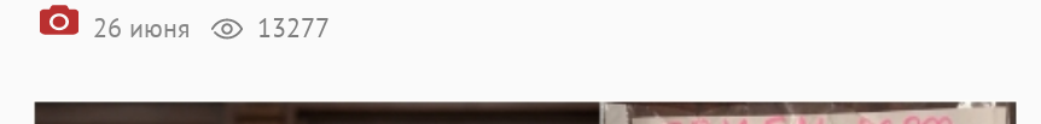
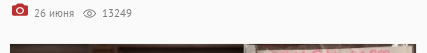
- 26 июня 13277
+ 26 июня 13249
